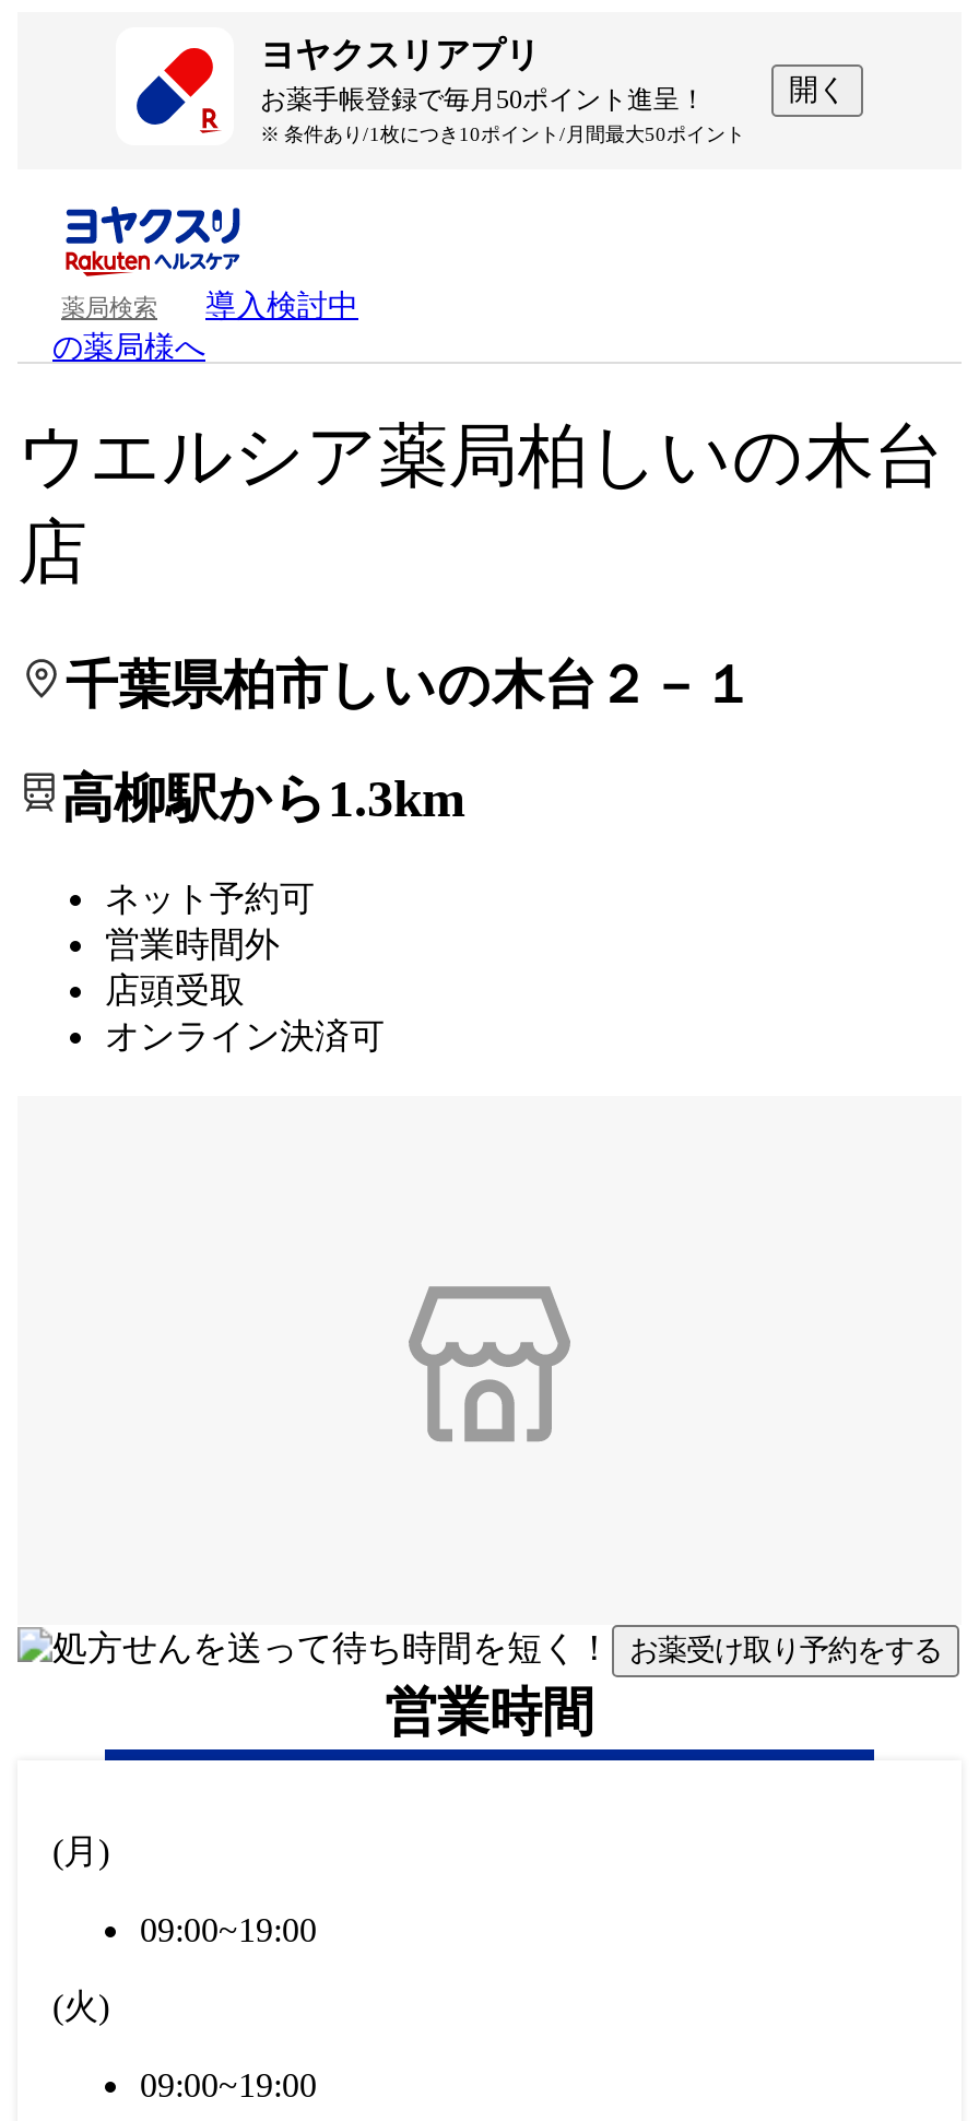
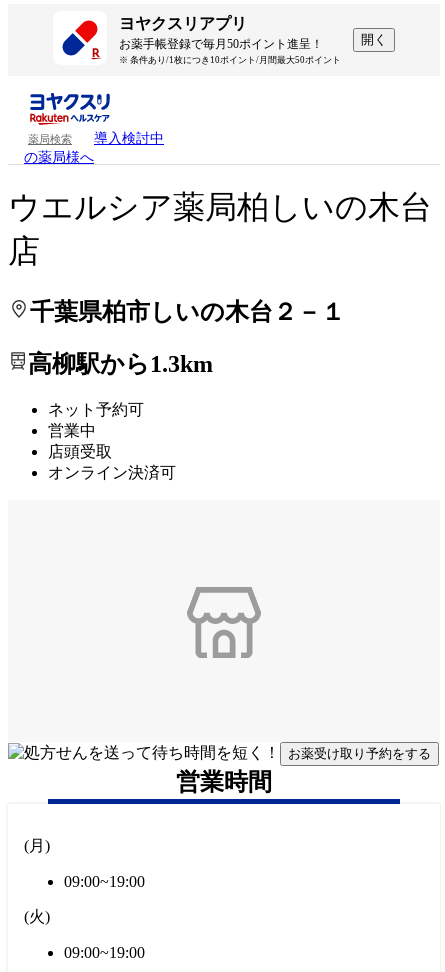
- 営業時間外
+ 営業中
